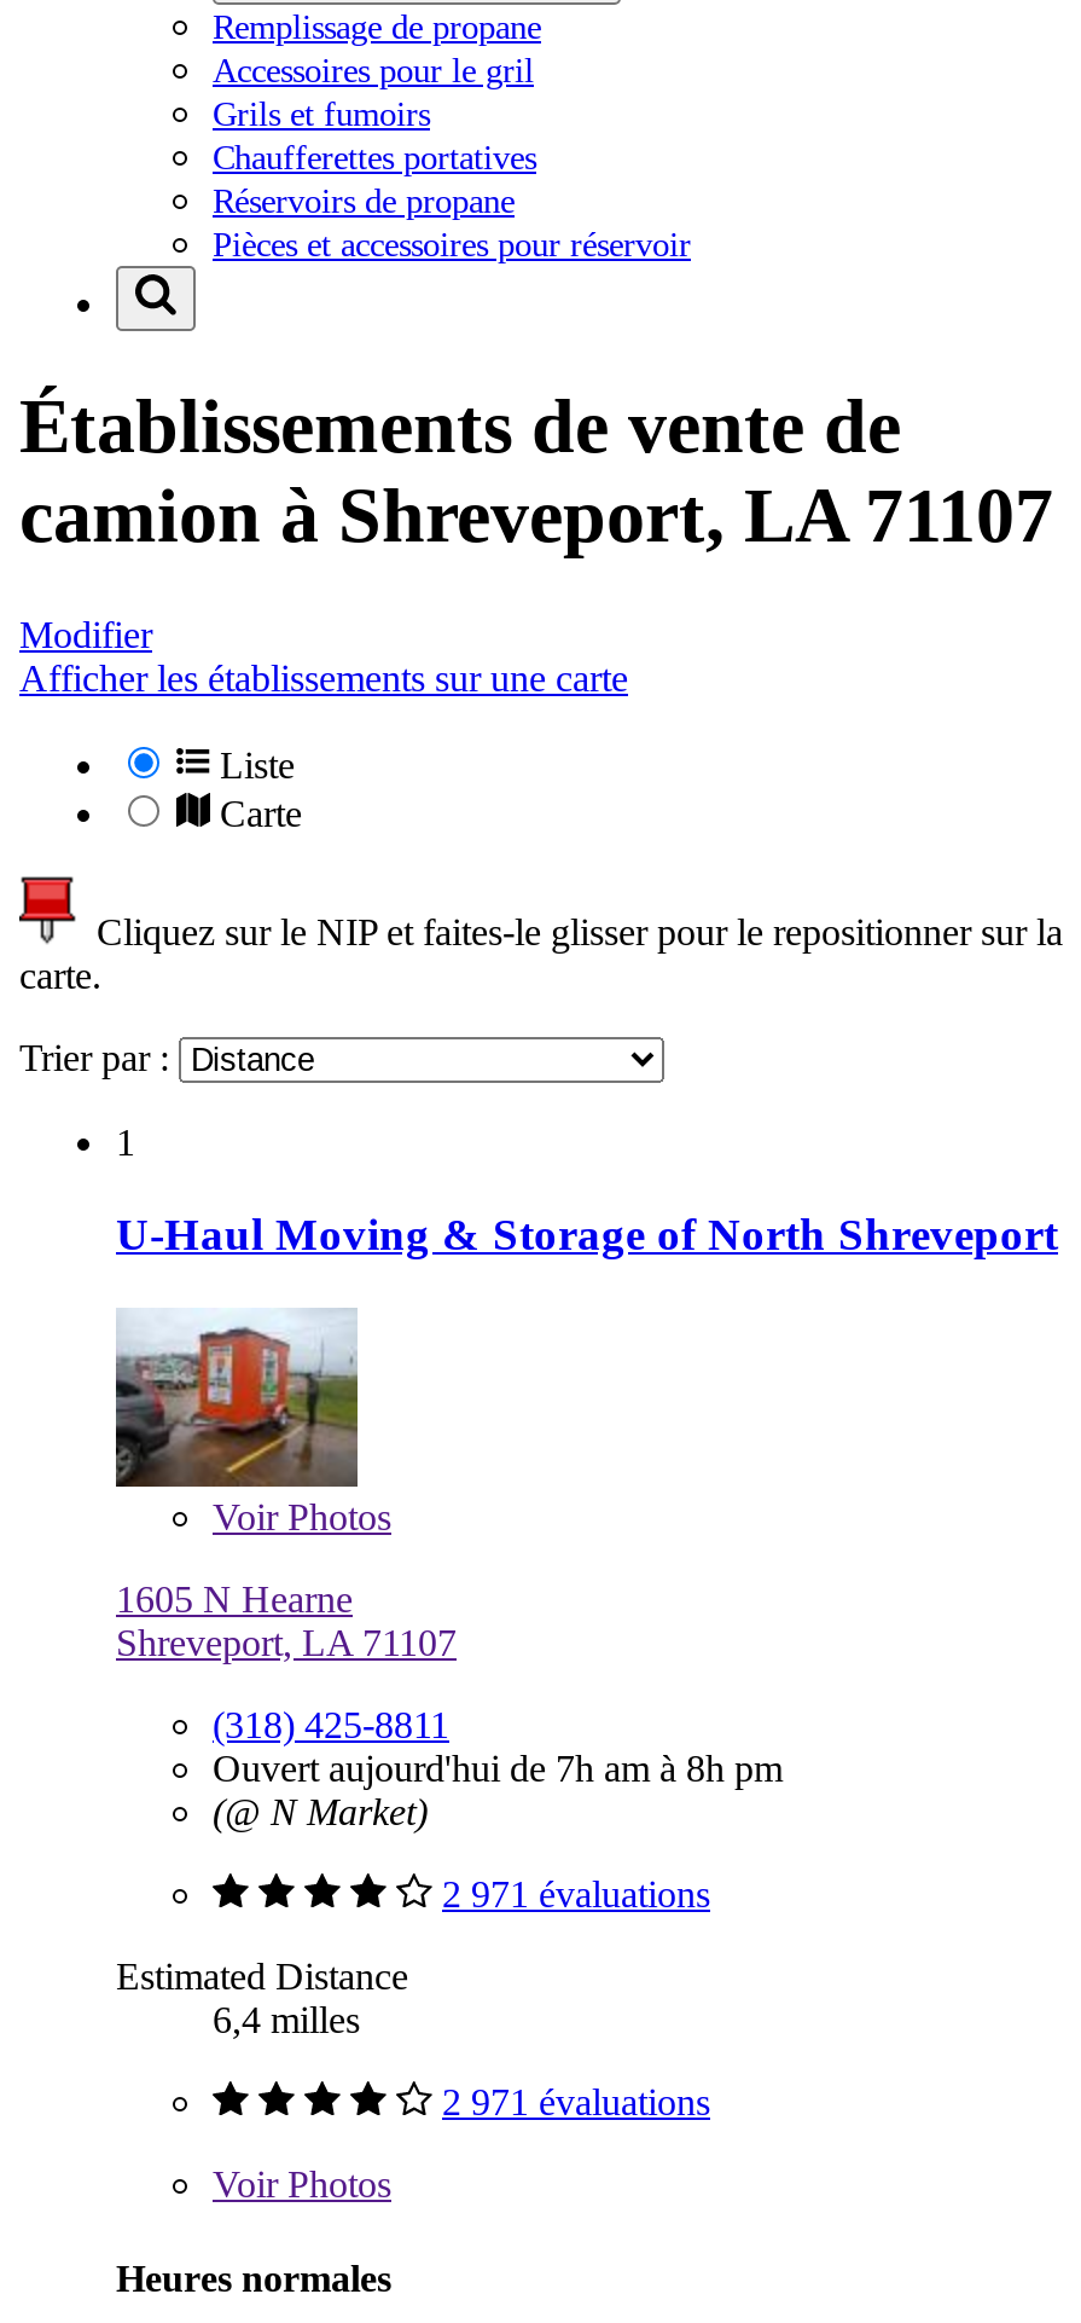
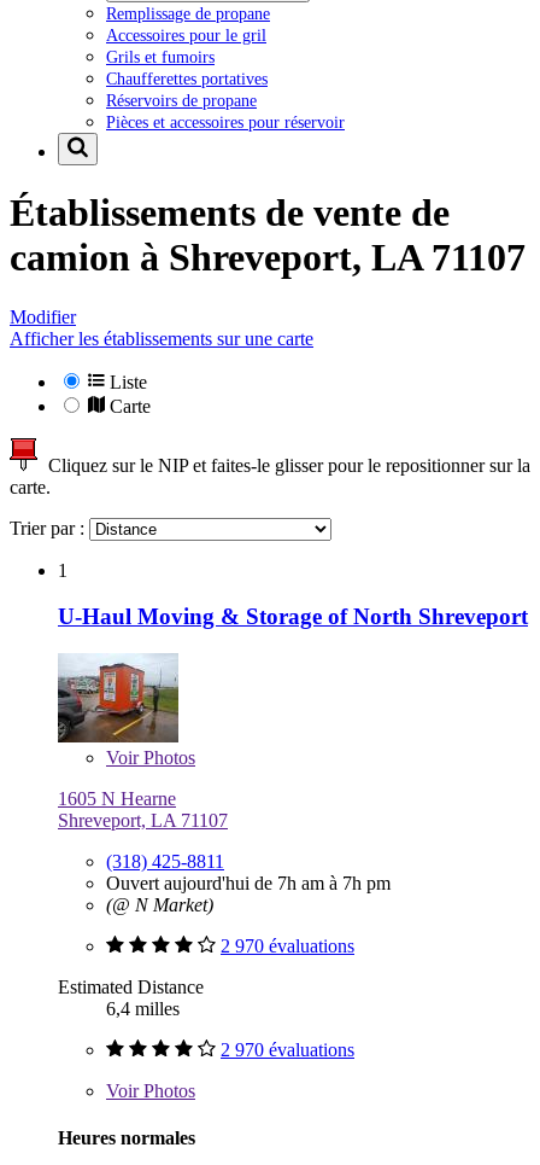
- Ouvert aujourd'hui de 7h am à 8h pm
+ Ouvert aujourd'hui de 7h am à 7h pm

- 2 971 évaluations
+ 2 970 évaluations

- 2 971 évaluations
+ 2 970 évaluations
